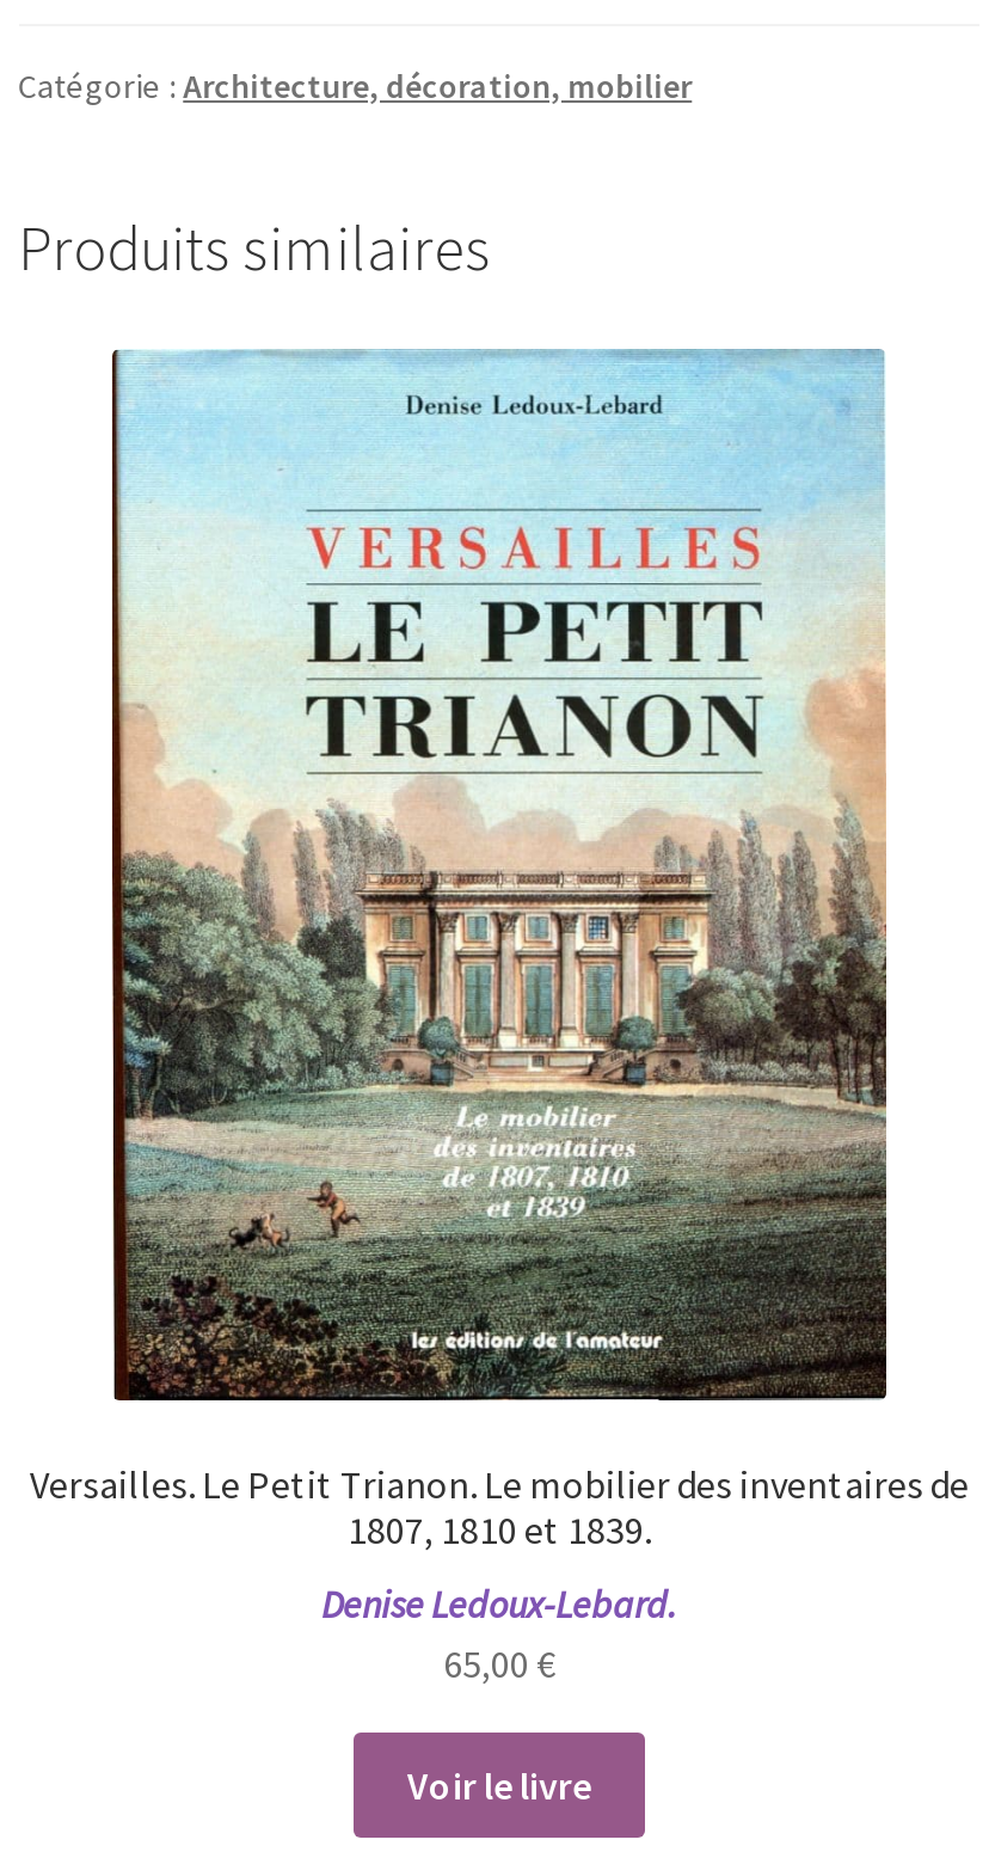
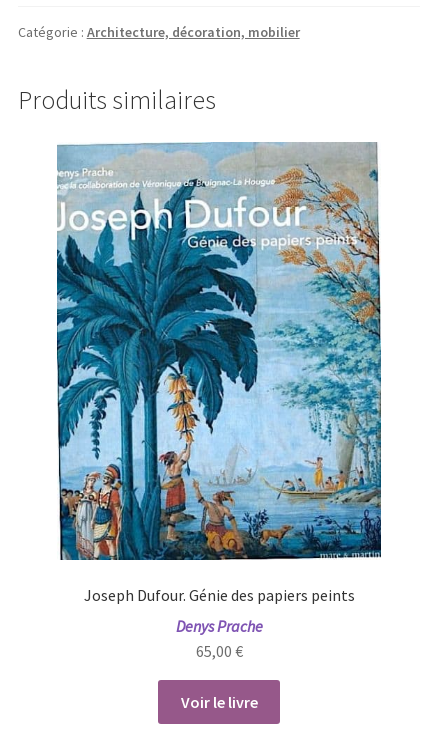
- [image]
- Versailles. Le Petit Trianon. Le mobilier des inventaires de
- 1807, 1810 et 1839.
+ [image]
+ Joseph Dufour. Génie des papiers peints

- Denise Ledoux-Lebard.
+ Denys Prache
